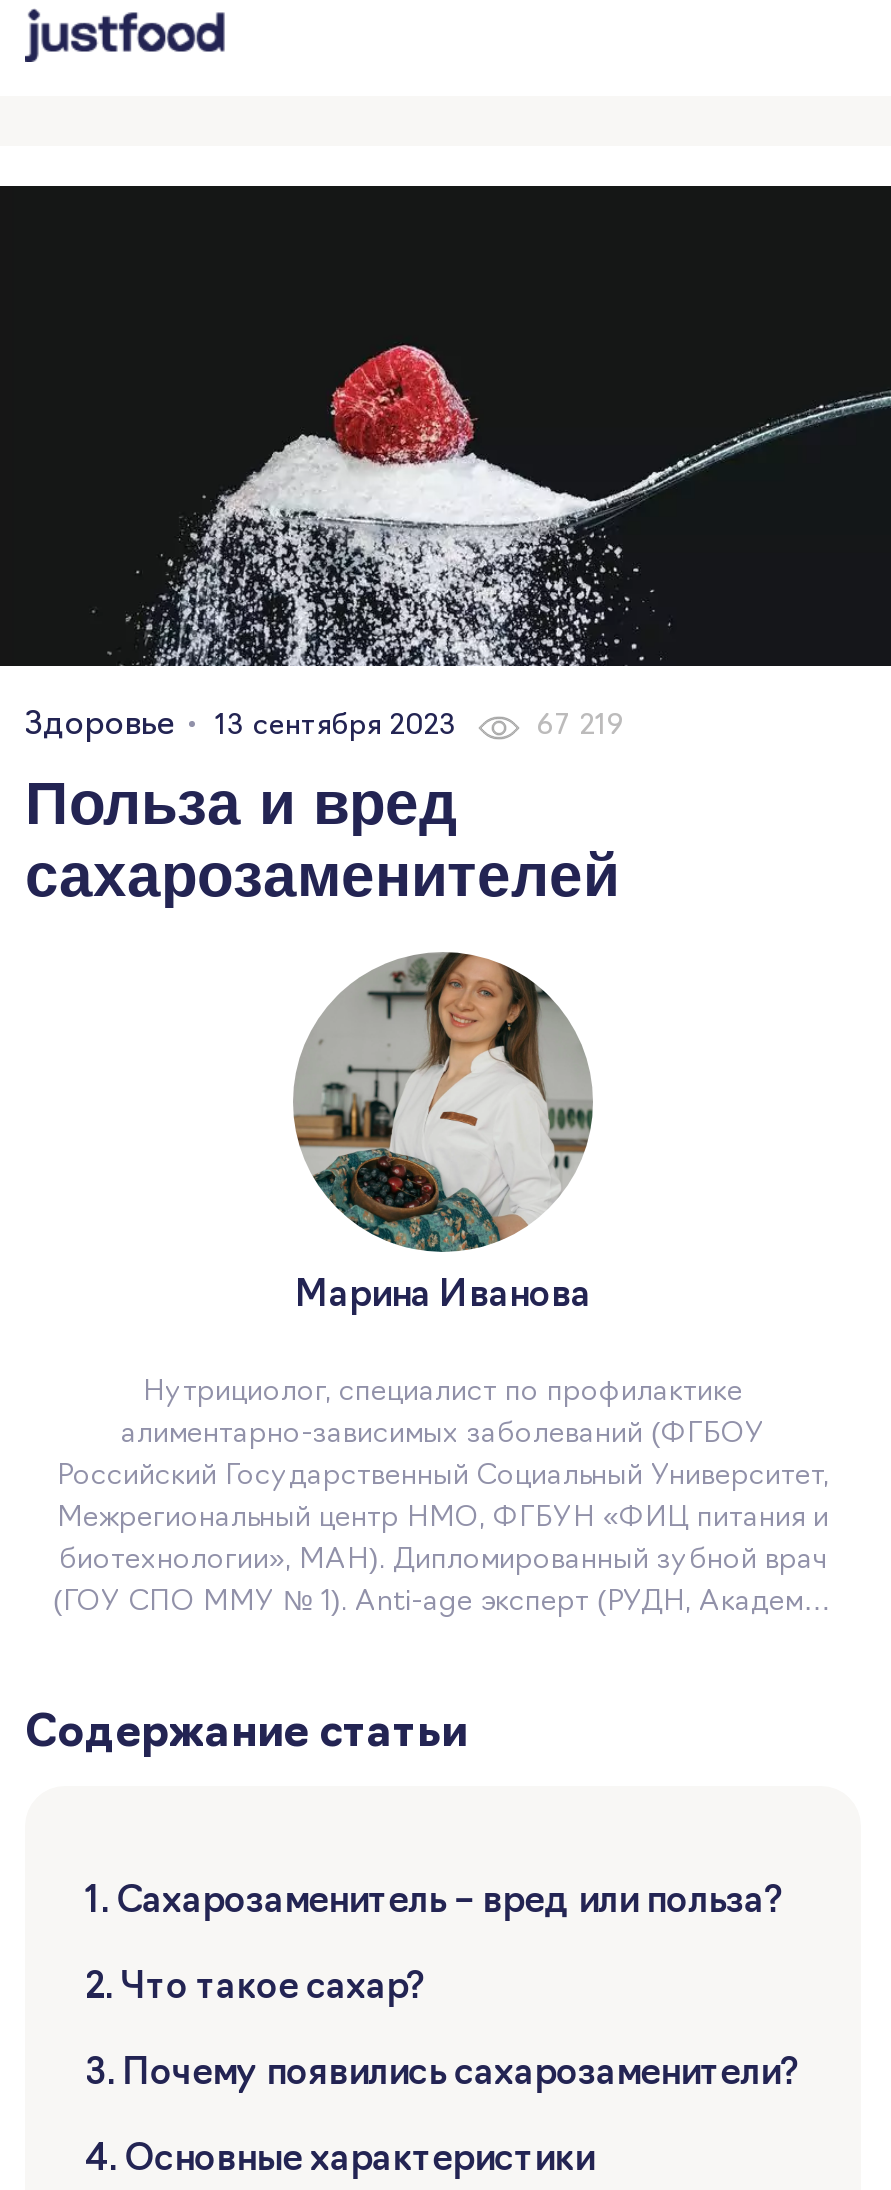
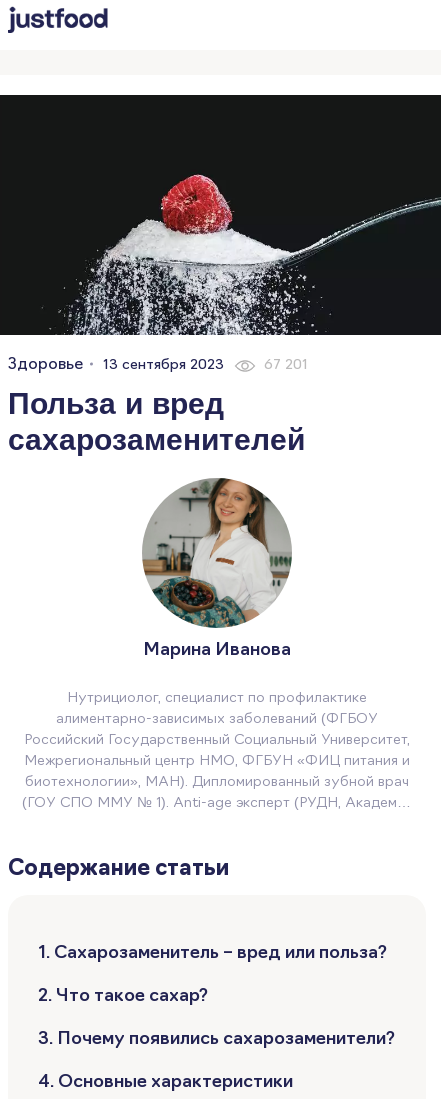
- 67 219
+ 67 201
